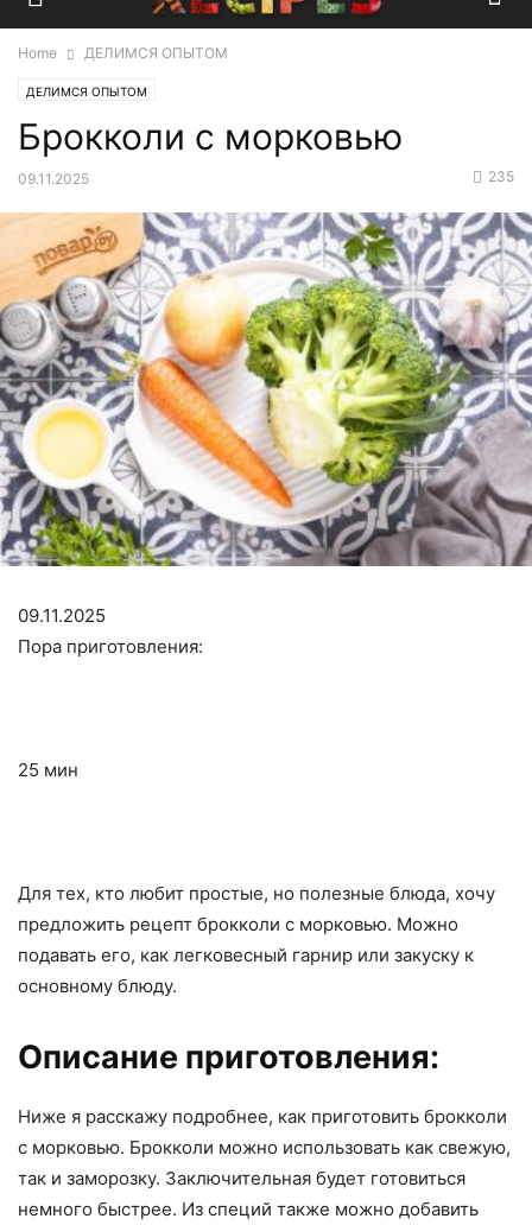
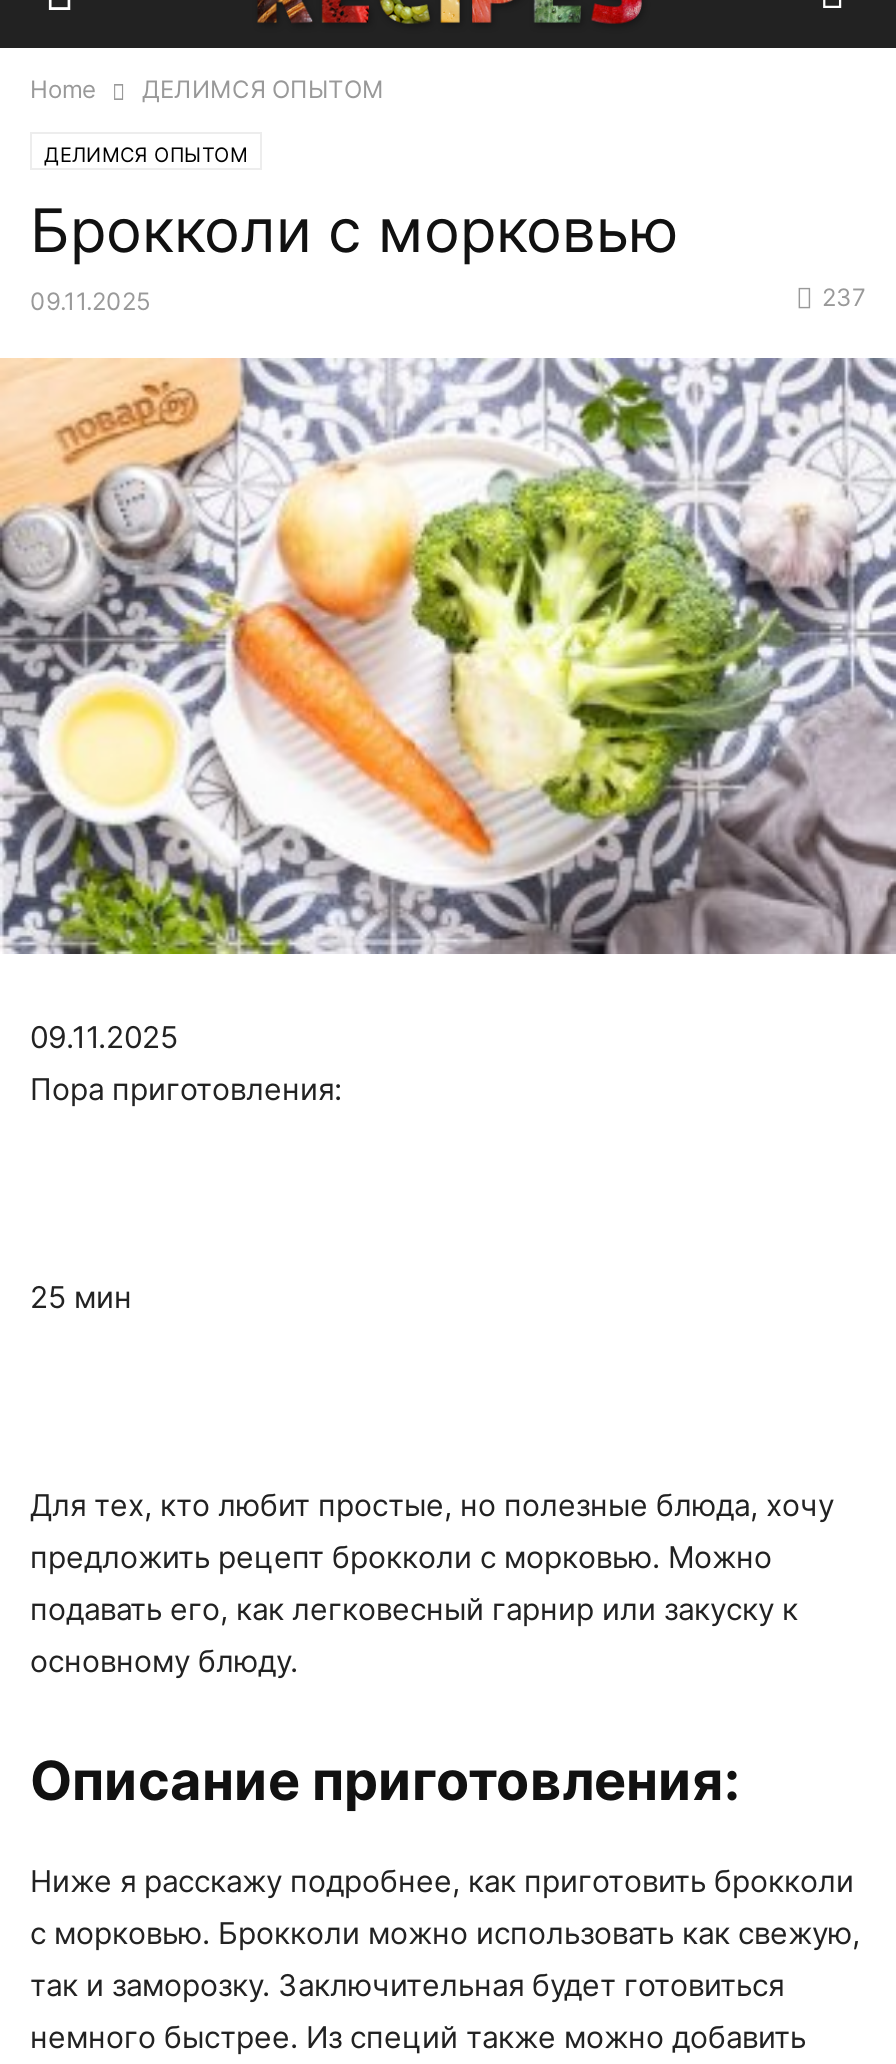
- 235
+ 237
